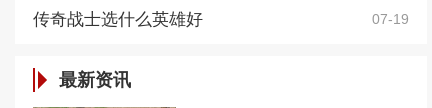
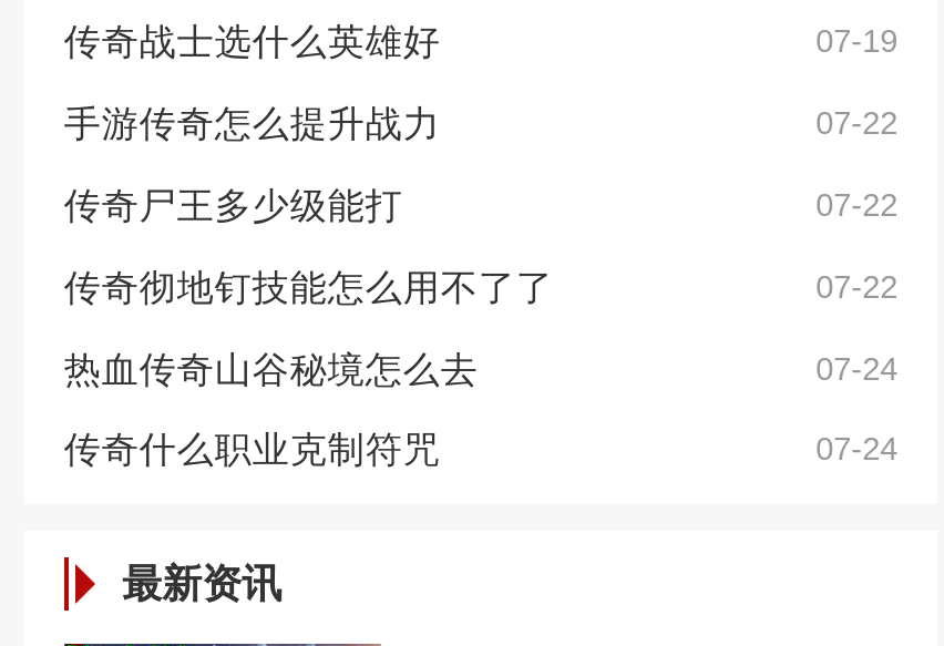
+ 手游传奇怎么提升战力
+ 07-22
+ 传奇尸王多少级能打
+ 07-22
+ 传奇彻地钉技能怎么用不了了
+ 07-22
+ 热血传奇山谷秘境怎么去
+ 07-24
+ 传奇什么职业克制符咒
+ 07-24
